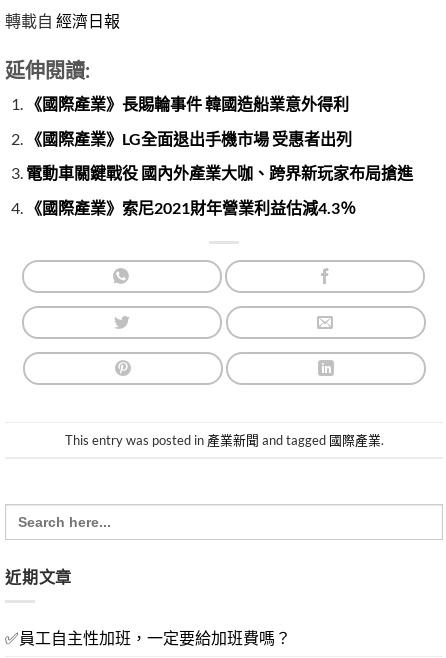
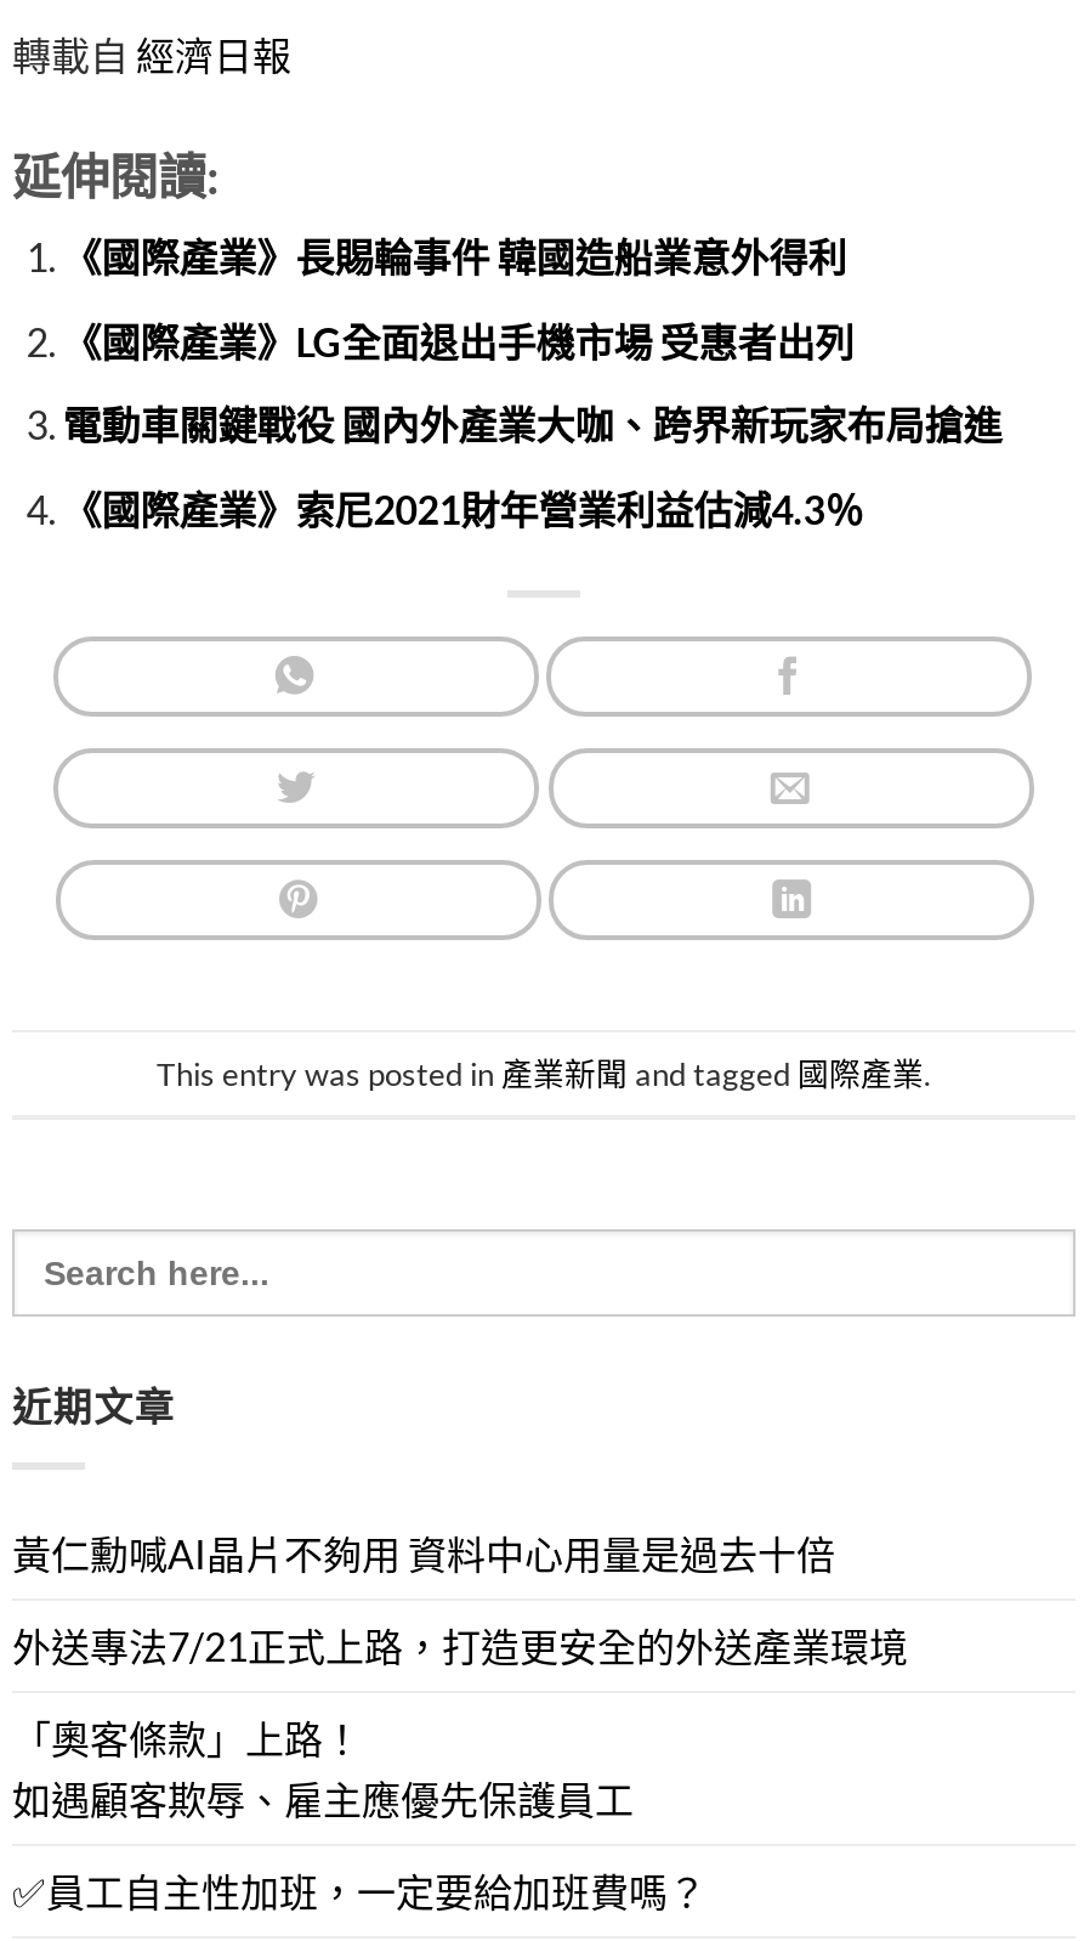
+ 黃仁勳喊AI晶片不夠用 資料中心用量是過去十倍
+ 外送專法7/21正式上路，打造更安全的外送產業環境
+ 「奧客條款」上路！
+ 如遇顧客欺辱、雇主應優先保護員工
